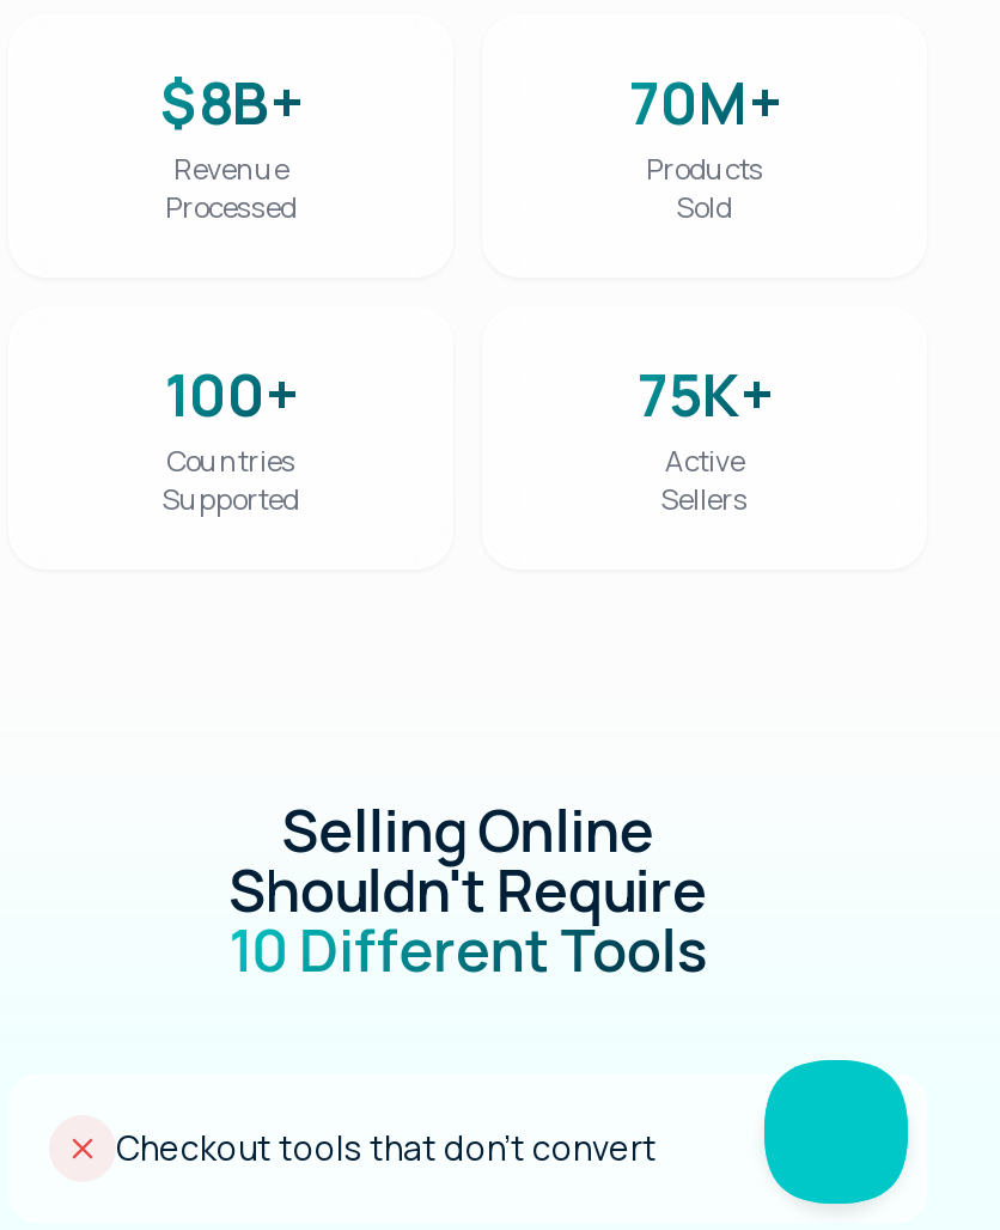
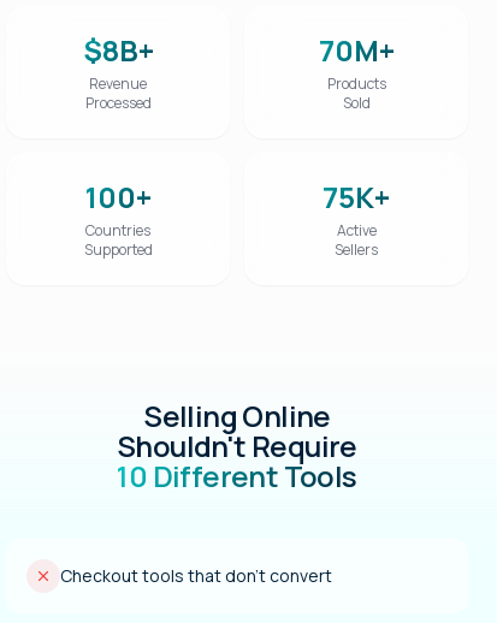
- [image]
